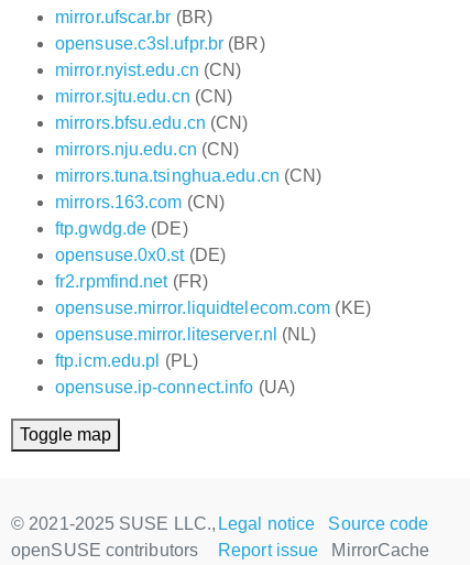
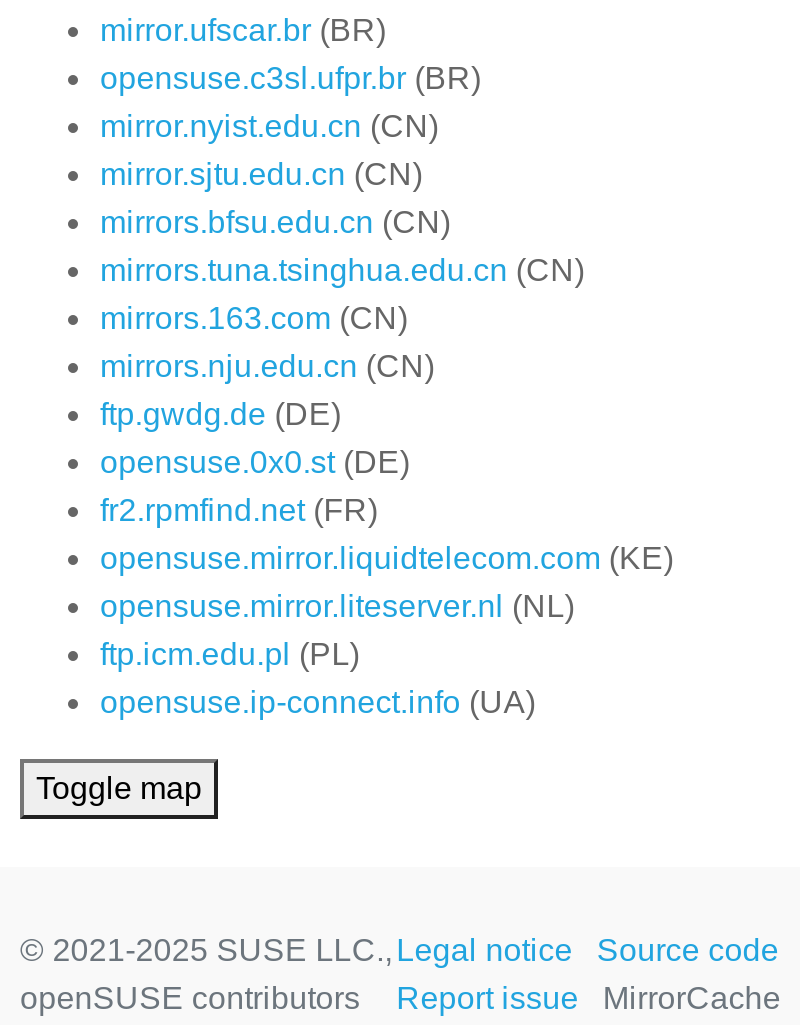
moved down: mirrors.nju.edu.cn (CN)

moved up: mirrors.tuna.tsinghua.edu.cn (CN) | mirrors.163.com (CN)
